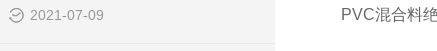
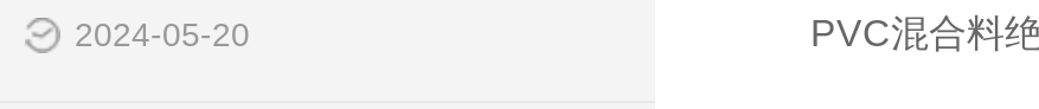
- 2021-07-09
+ 2024-05-20
